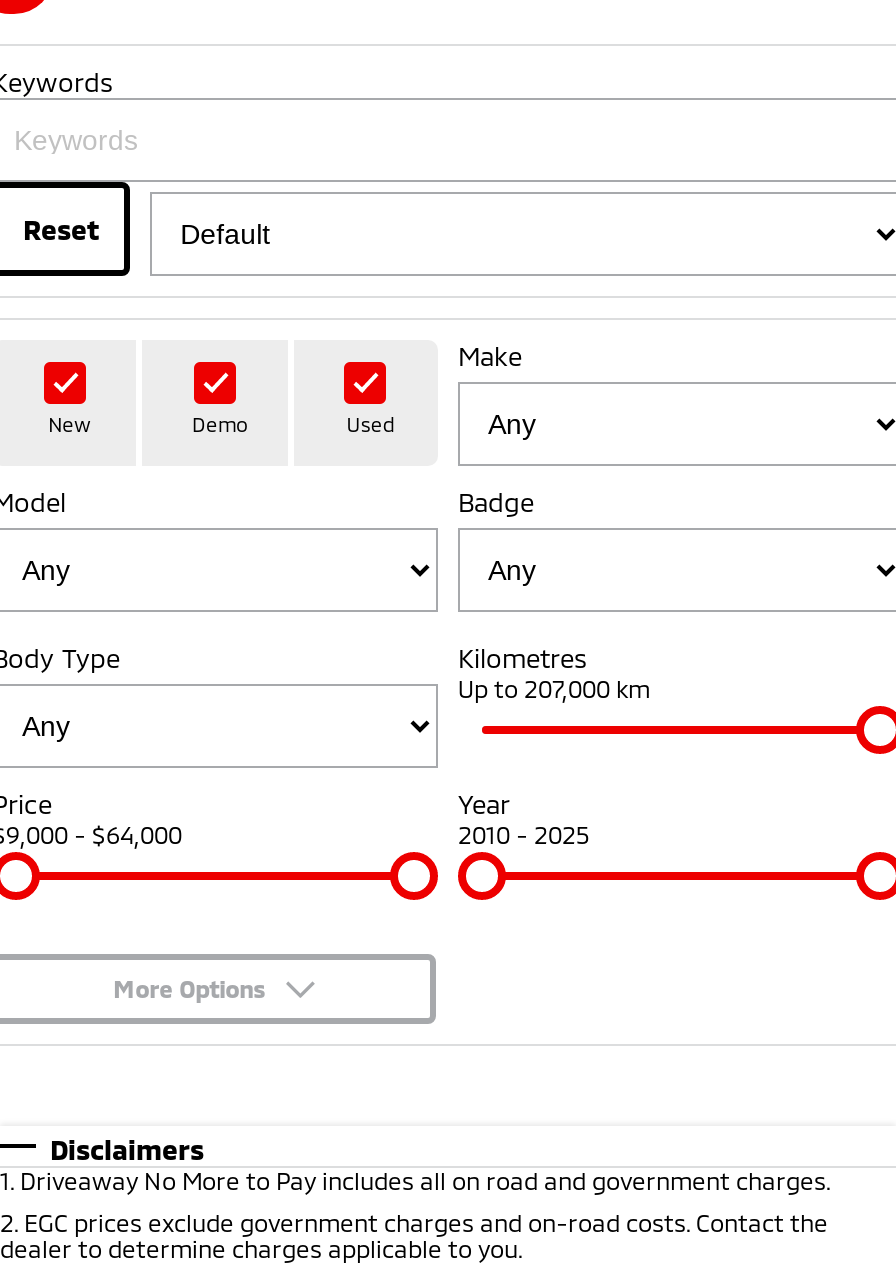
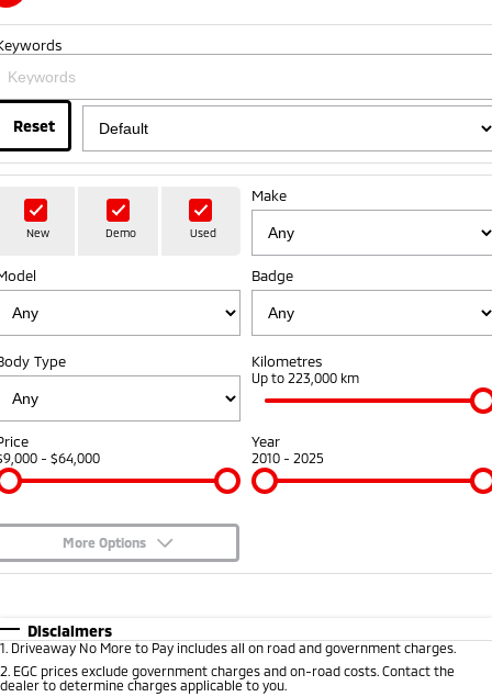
- Up to 207,000 km
+ Up to 223,000 km
